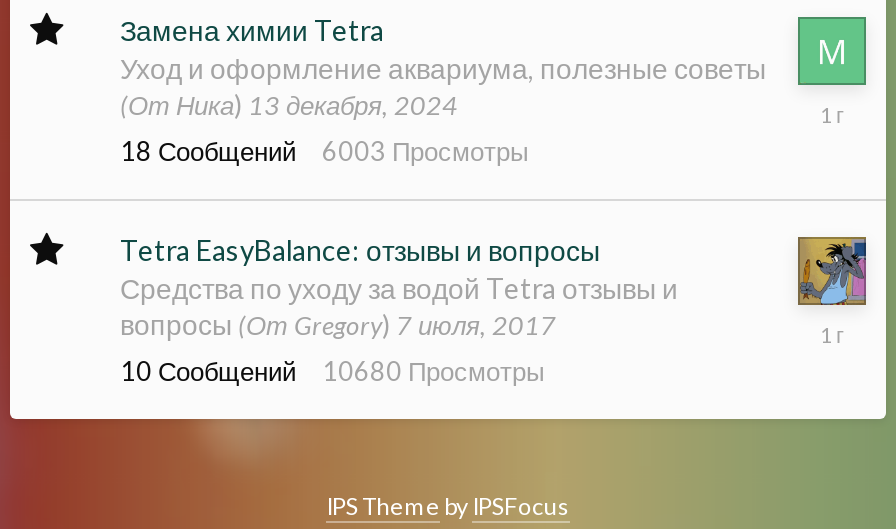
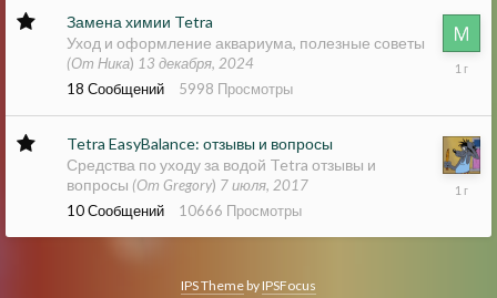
- 18 Сообщений 6003 Просмотры
+ 18 Сообщений 5998 Просмотры

- 10 Сообщений 10680 Просмотры
+ 10 Сообщений 10666 Просмотры
